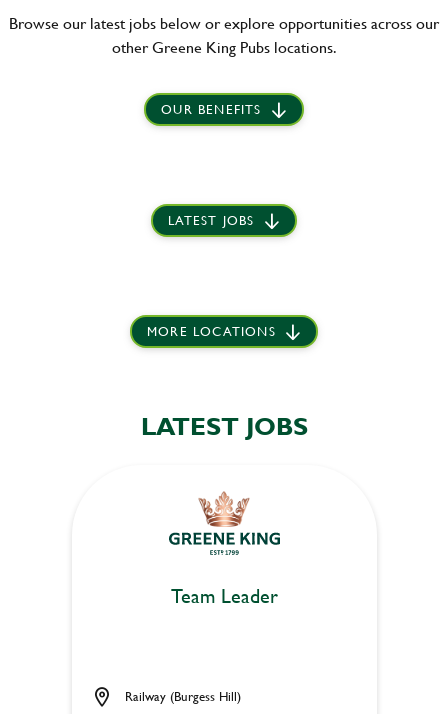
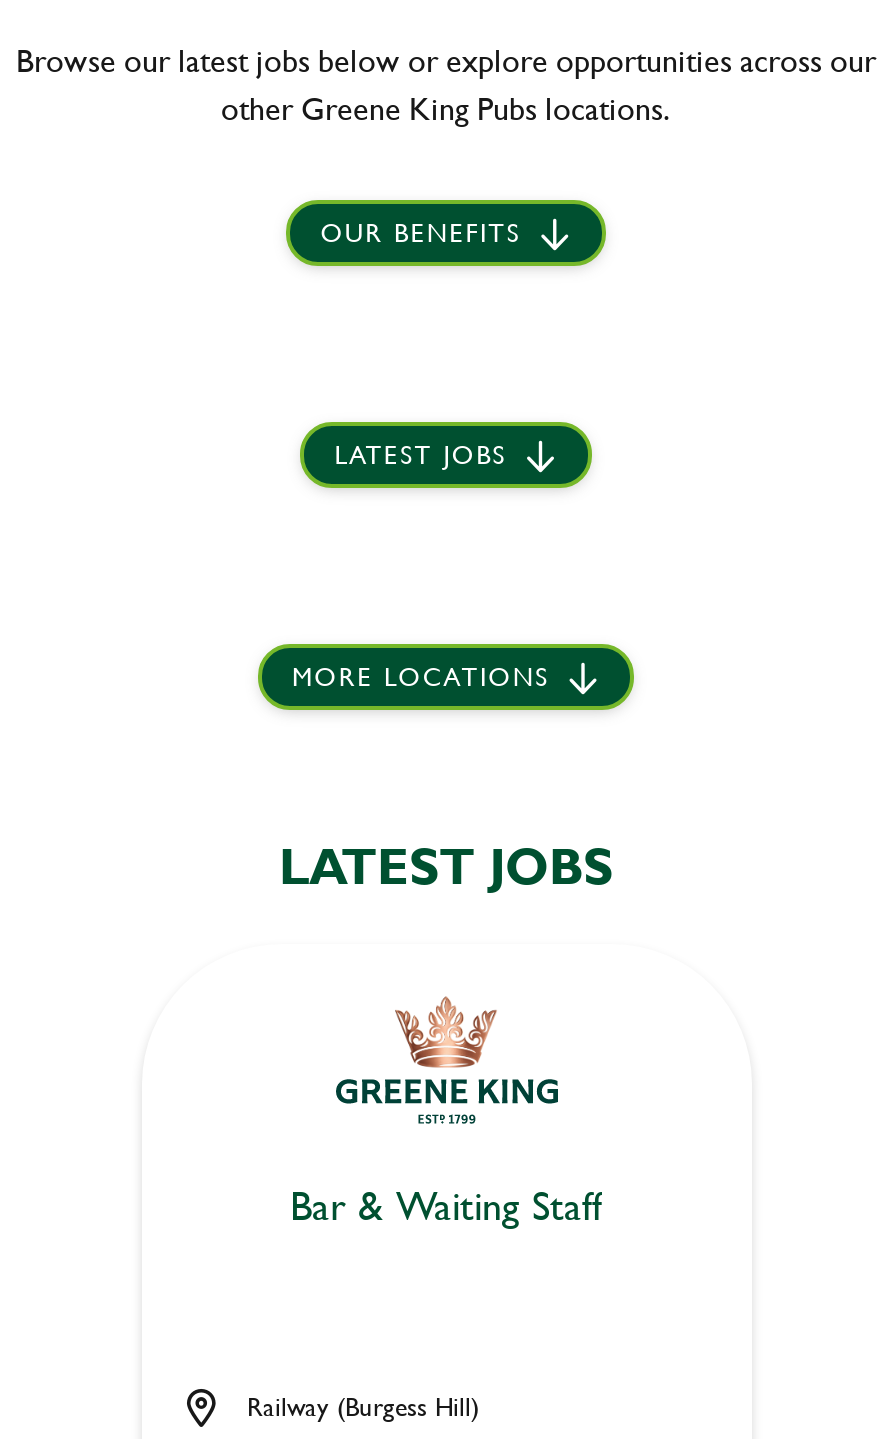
- Team Leader
+ Bar & Waiting Staff
